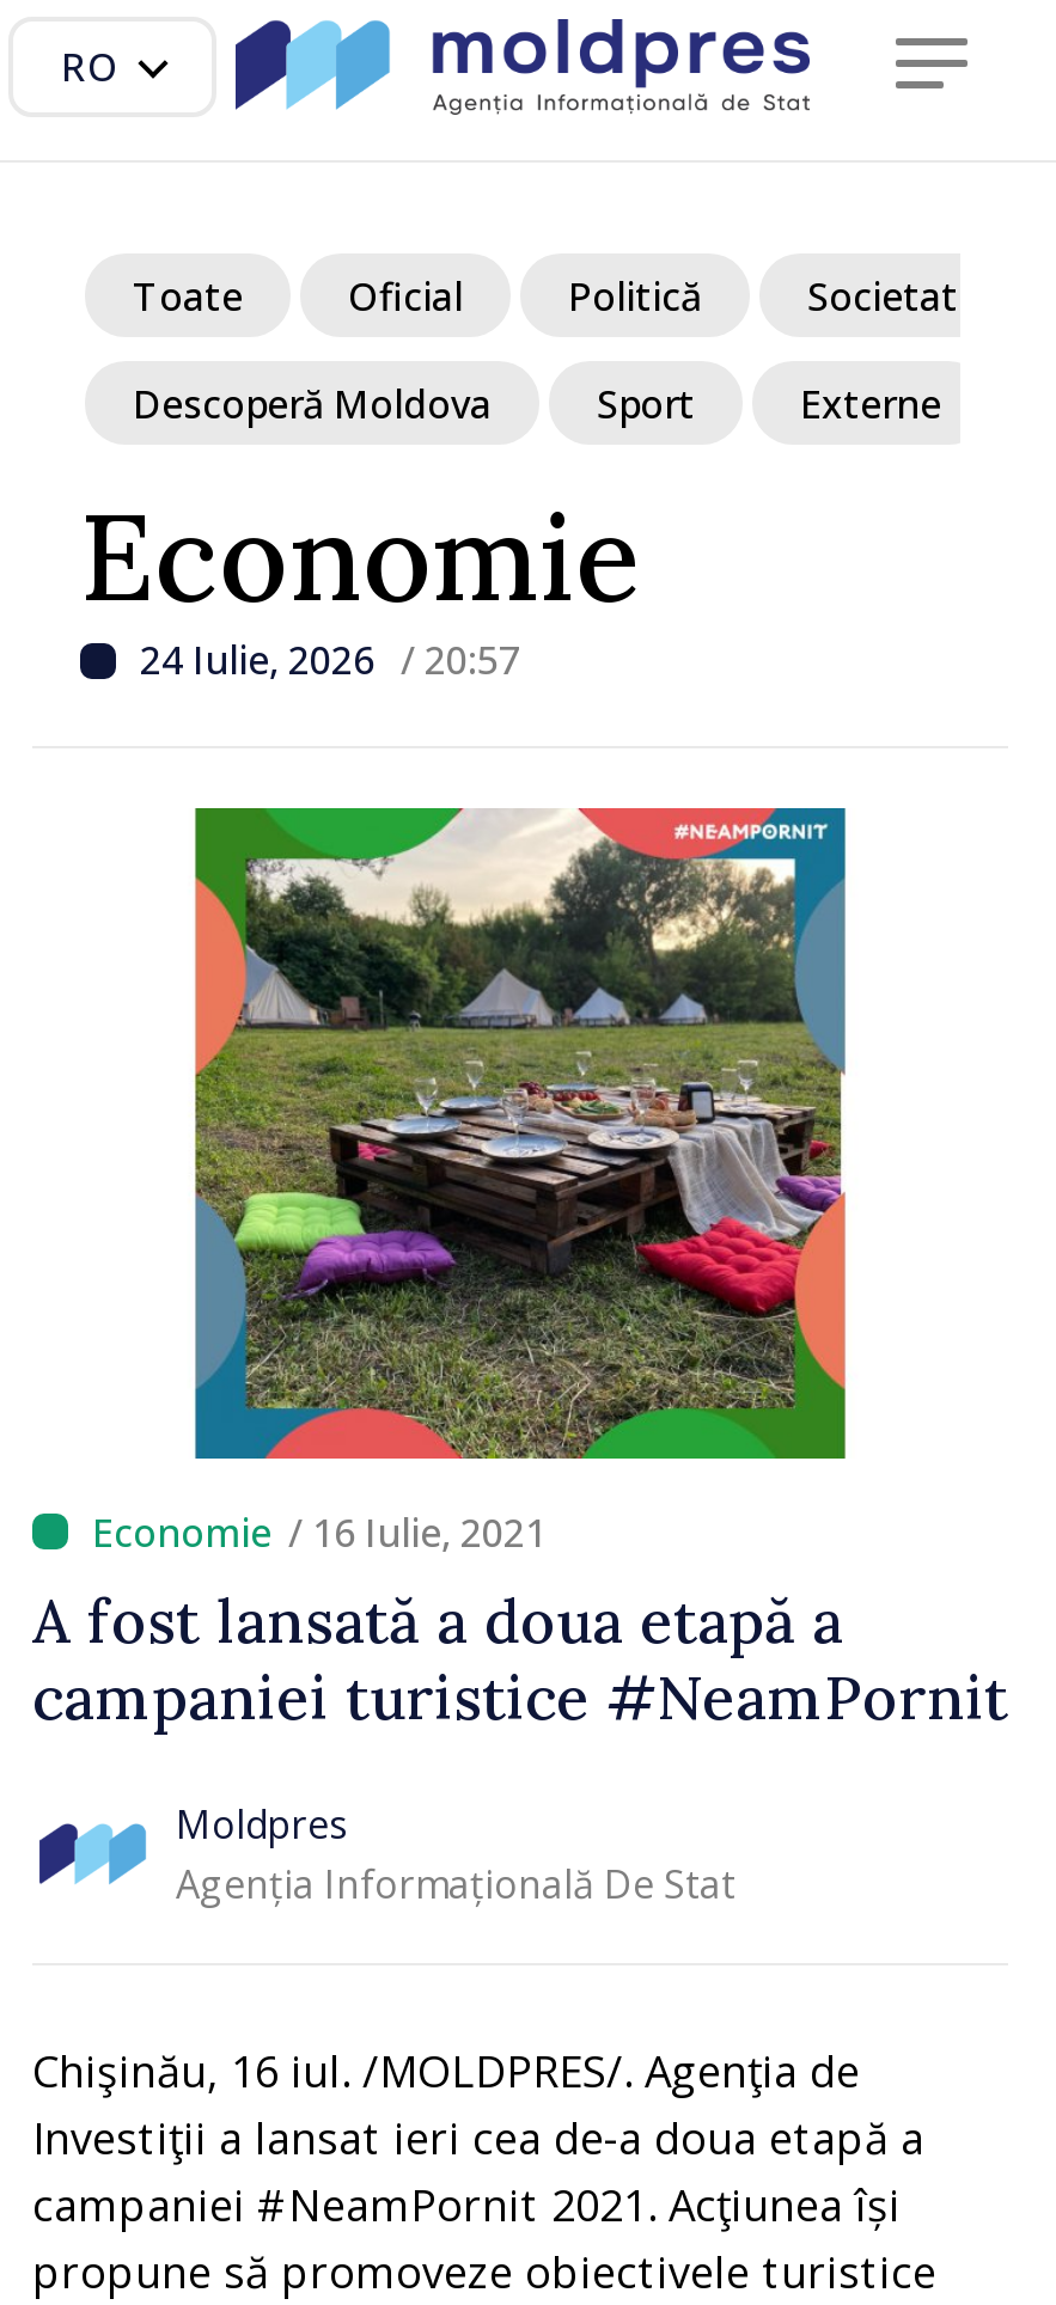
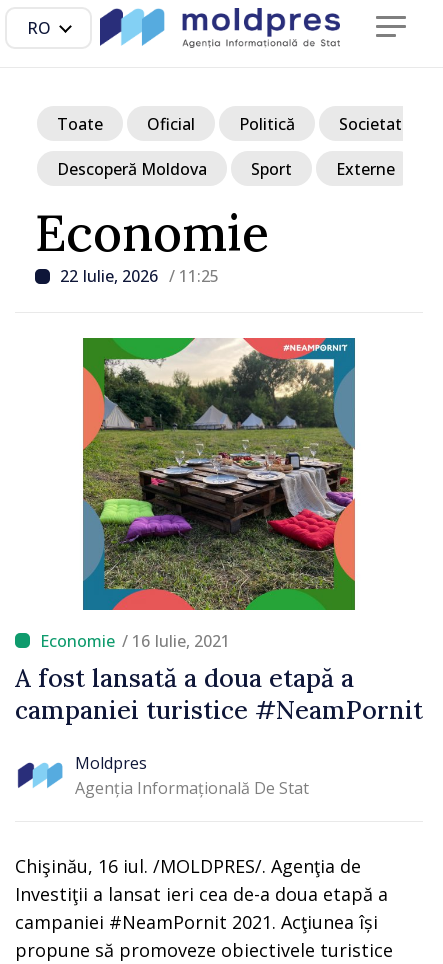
- 24 Iulie, 2026 / 20:57
+ 22 Iulie, 2026 / 11:25
